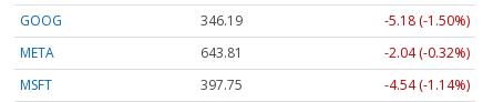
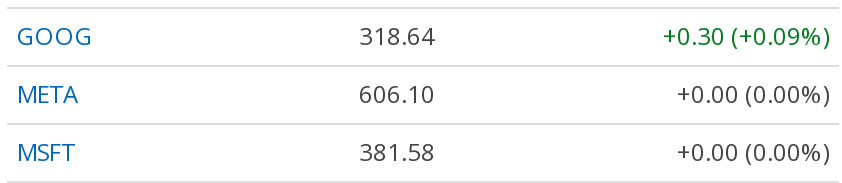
- 346.19
+ 318.64

- -5.18 (-1.50%)
+ +0.30 (+0.09%)

- 643.81
+ 606.10

- -2.04 (-0.32%)
+ +0.00 (0.00%)

- 397.75
+ 381.58

- -4.54 (-1.14%)
+ +0.00 (0.00%)
